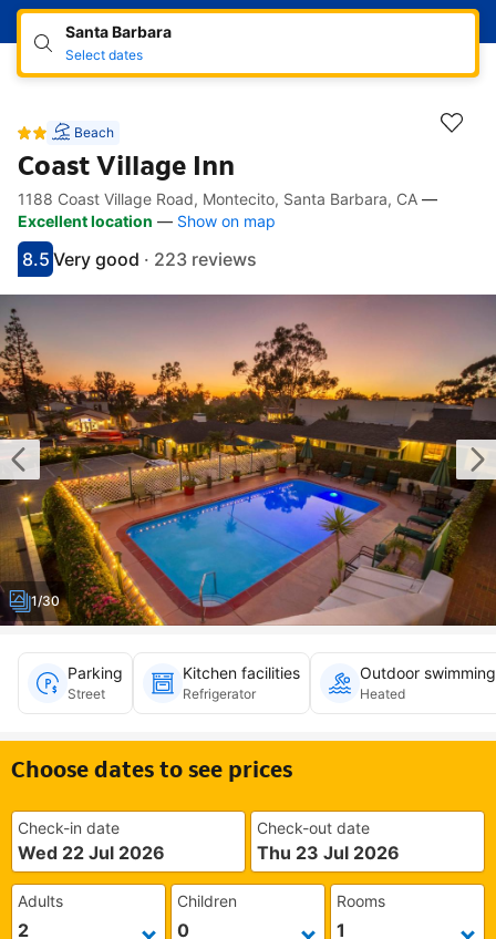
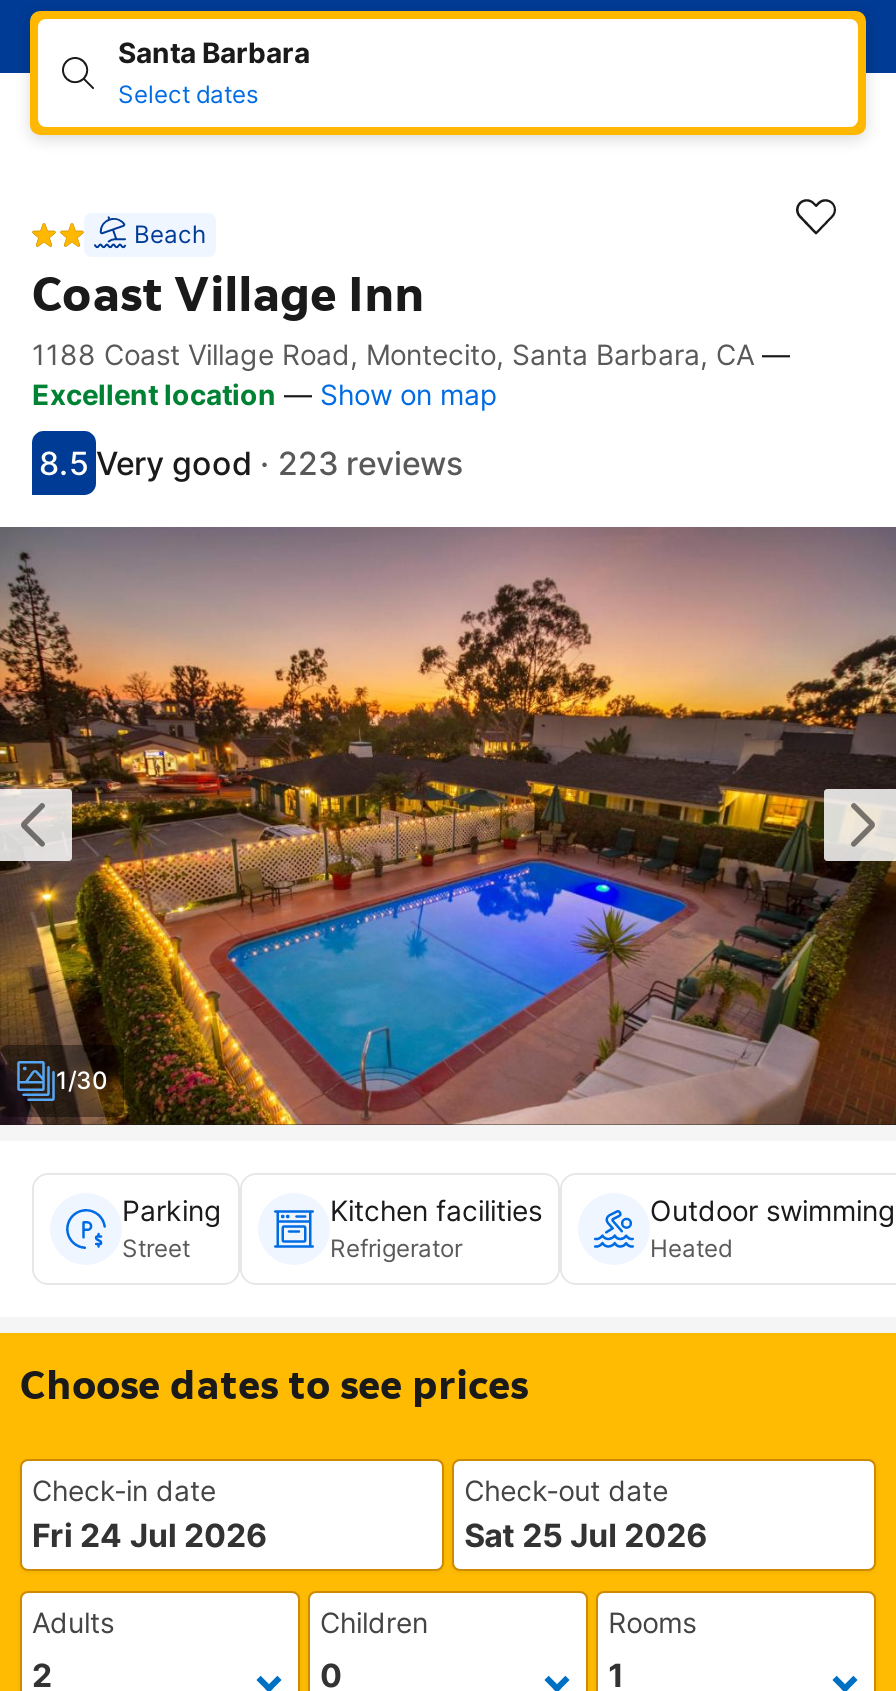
- Wed 22 Jul 2026
+ Fri 24 Jul 2026

- Thu 23 Jul 2026
+ Sat 25 Jul 2026
